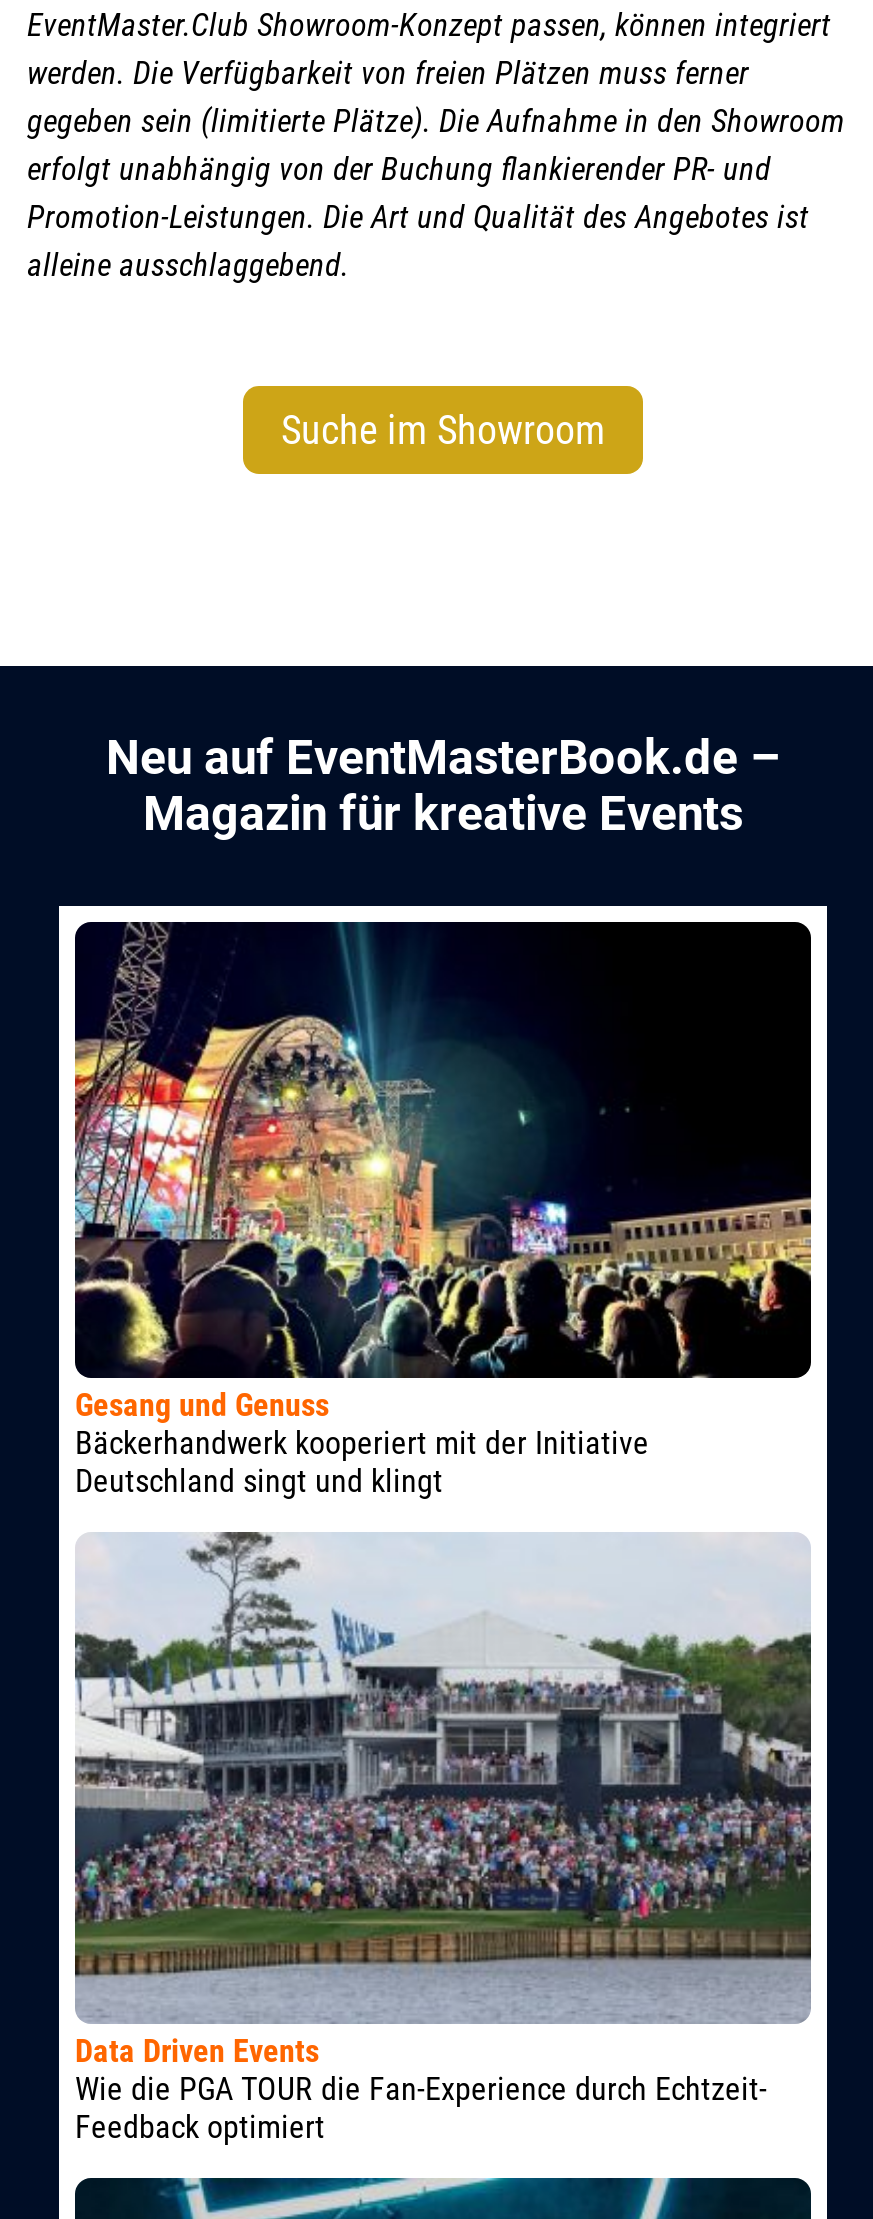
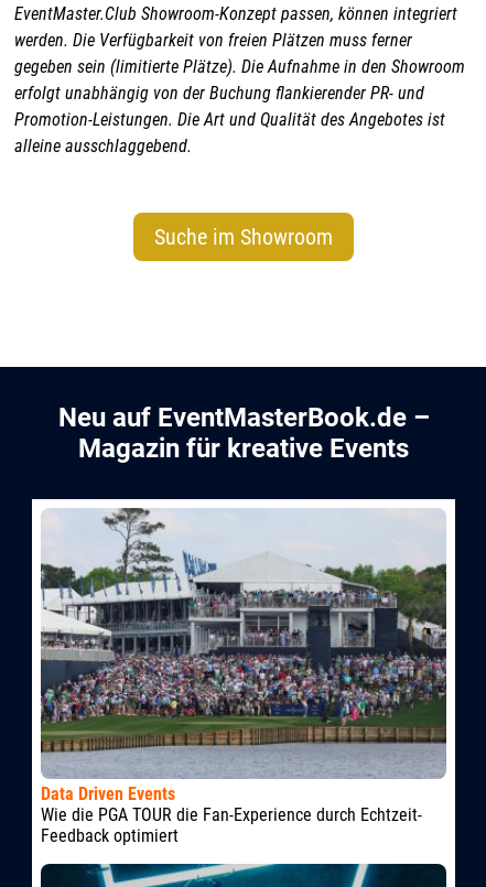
- [image]
- Gesang und Genuss
- Bäckerhandwerk kooperiert mit der Initiative
- Deutschland singt und klingt
